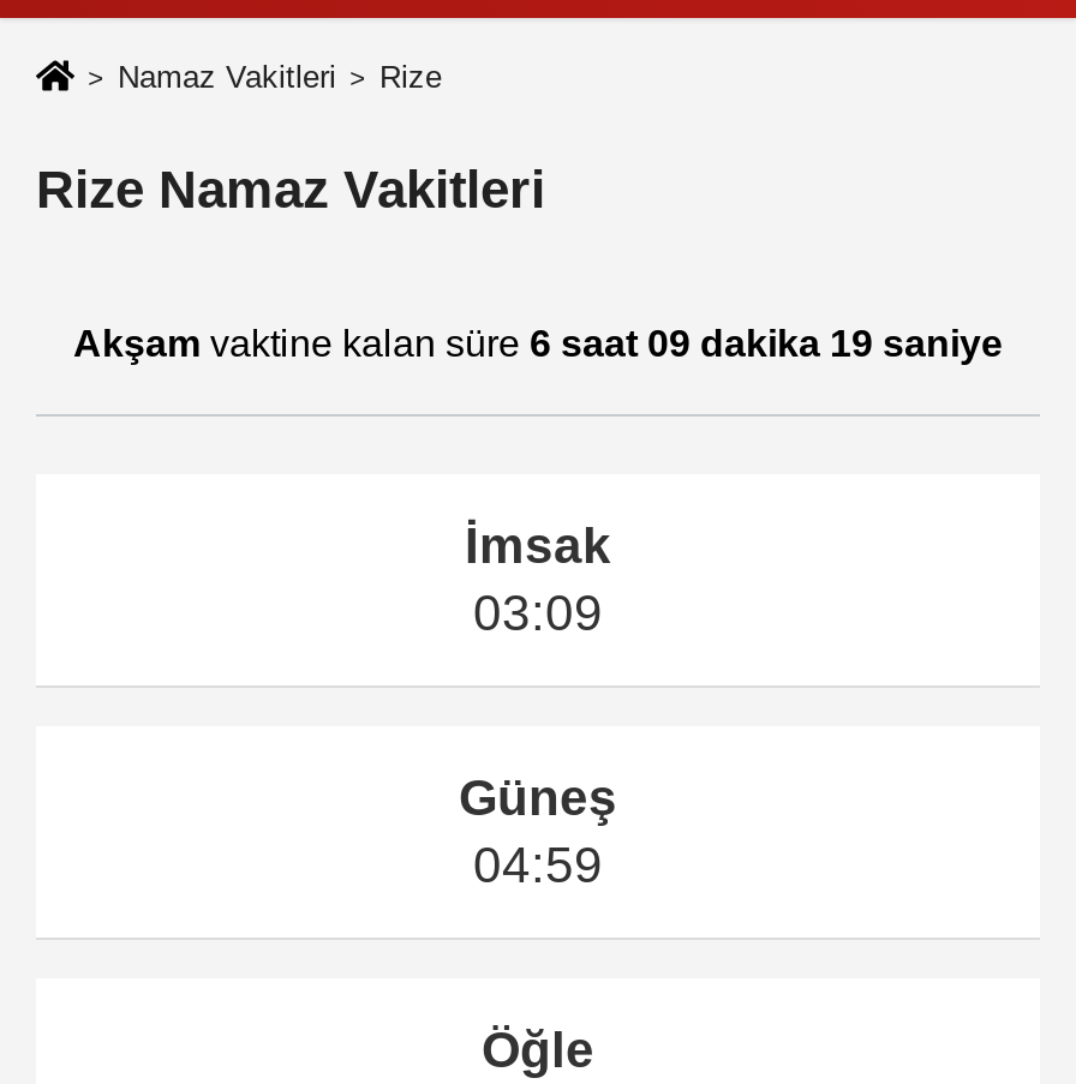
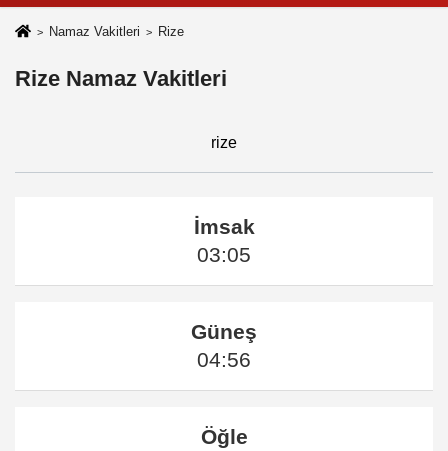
- Akşam vaktine kalan süre 6 saat 09 dakika 19 saniye
+ rize

- 03:09
+ 03:05

- 04:59
+ 04:56
